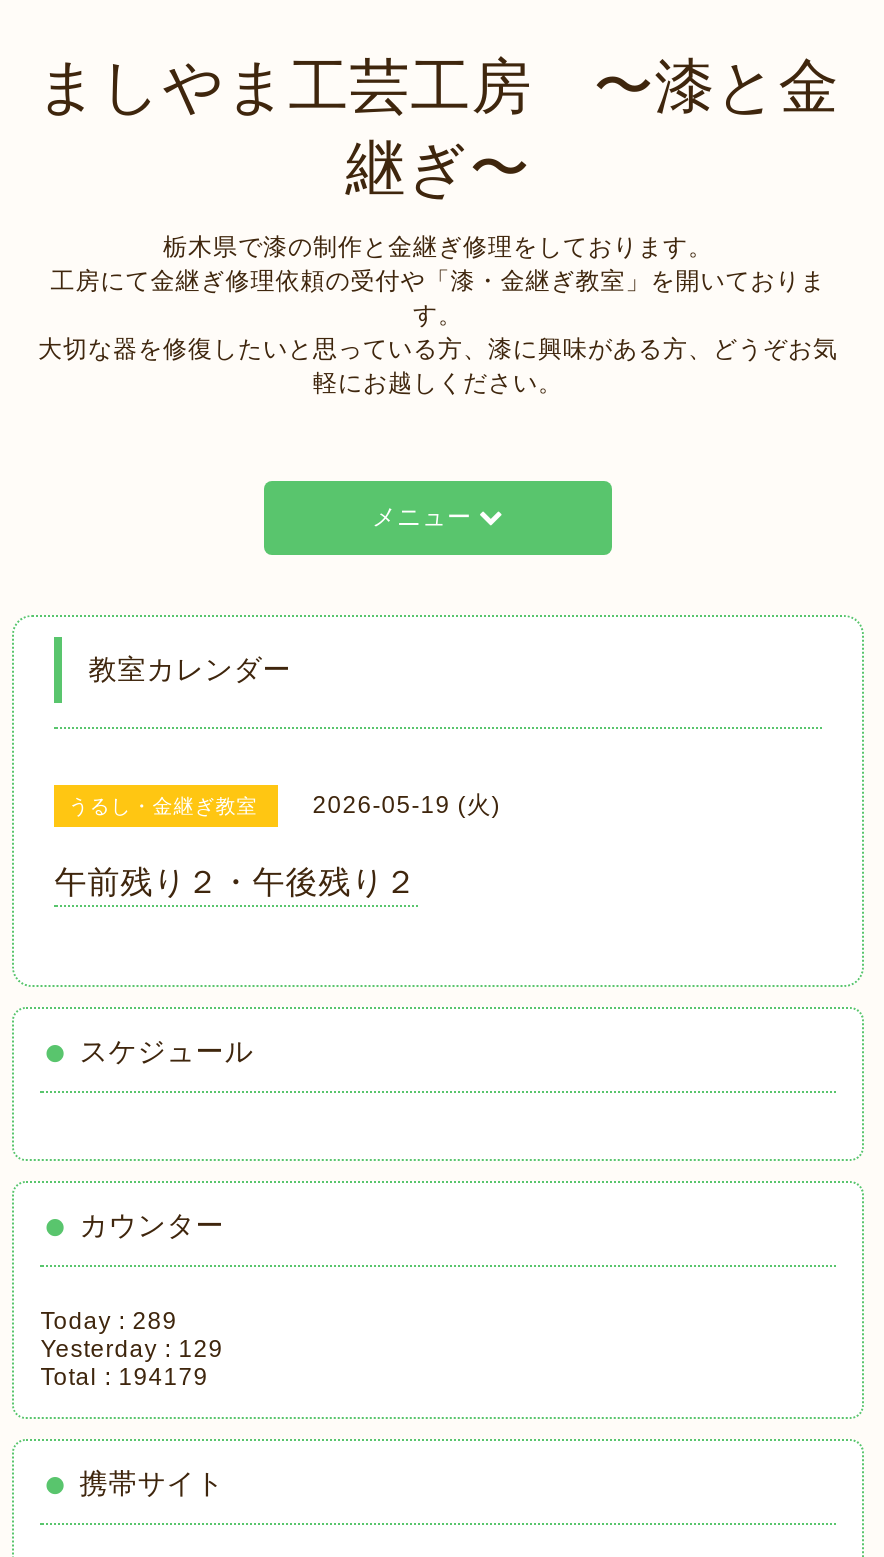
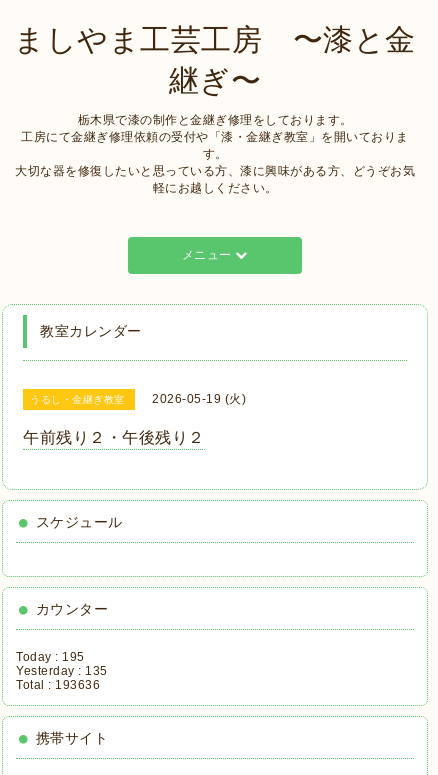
- Today : 289
+ Today : 195

- Yesterday : 129
+ Yesterday : 135

- Total : 194179
+ Total : 193636
